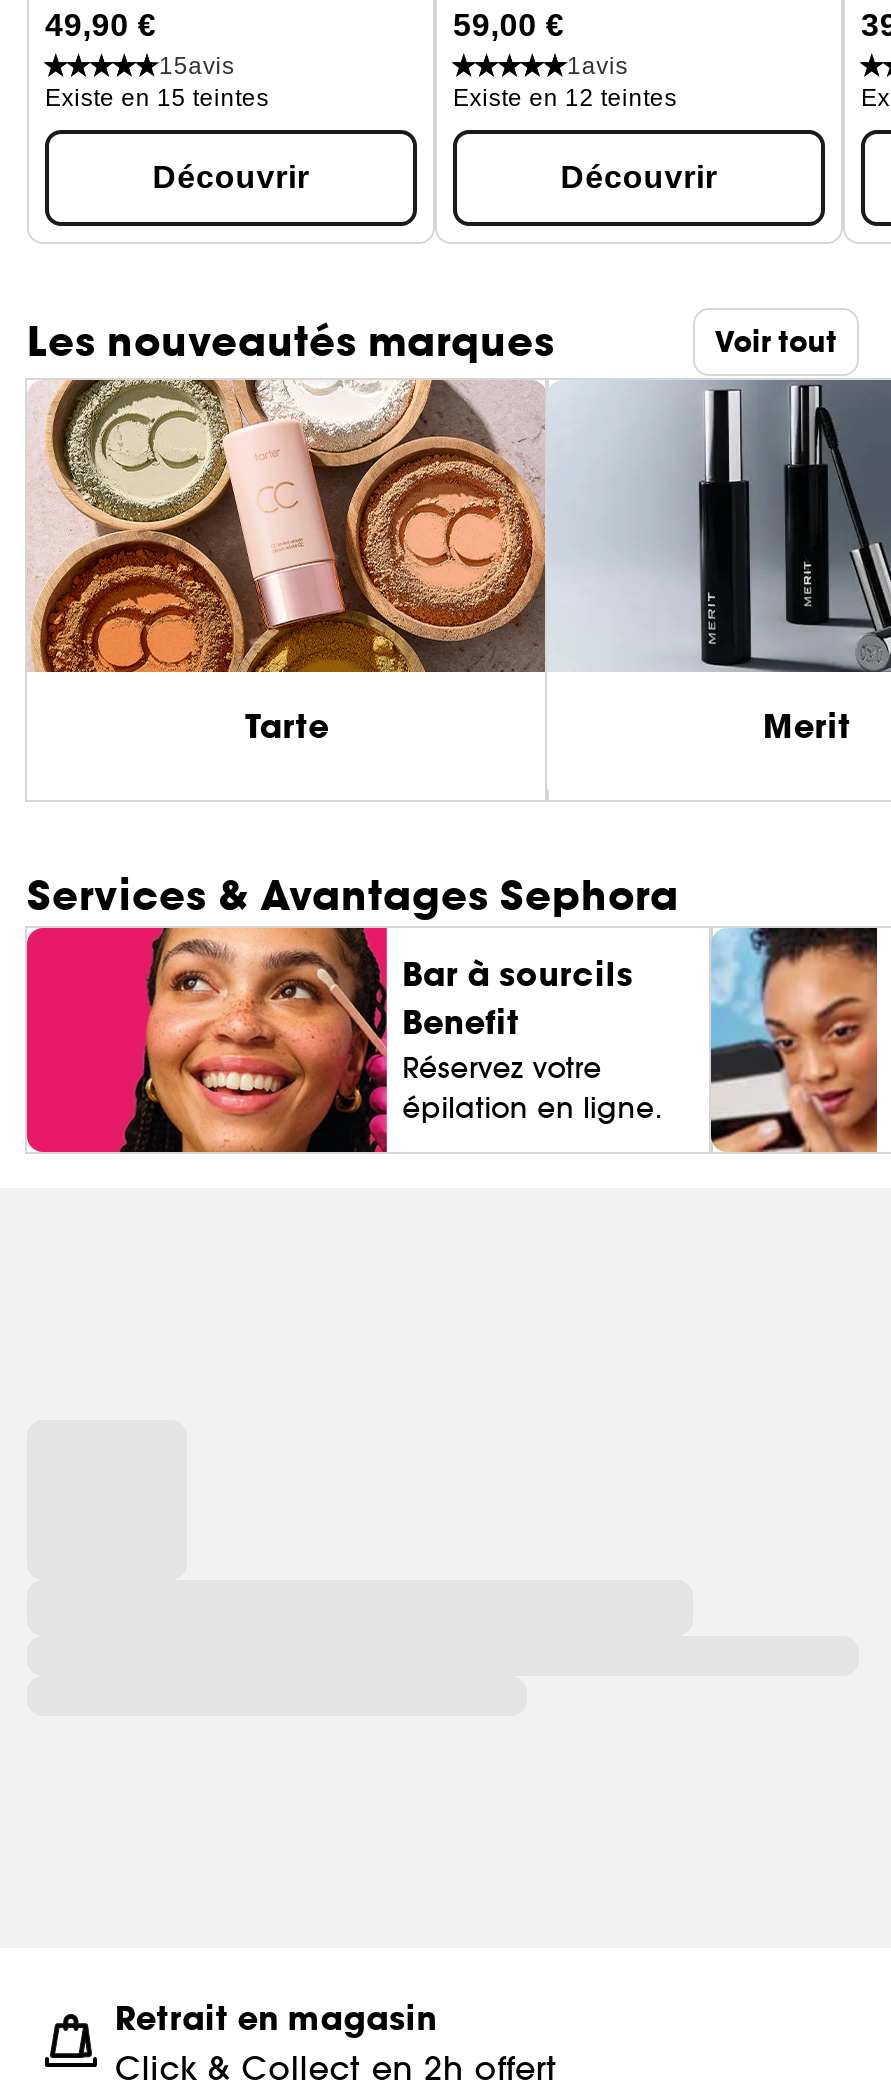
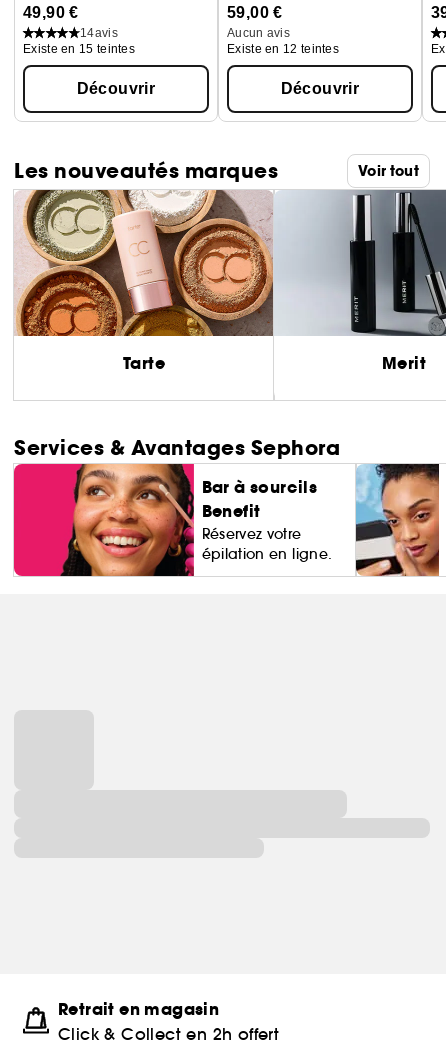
- 15avis
+ 14avis

- 1avis
+ Aucun avis
